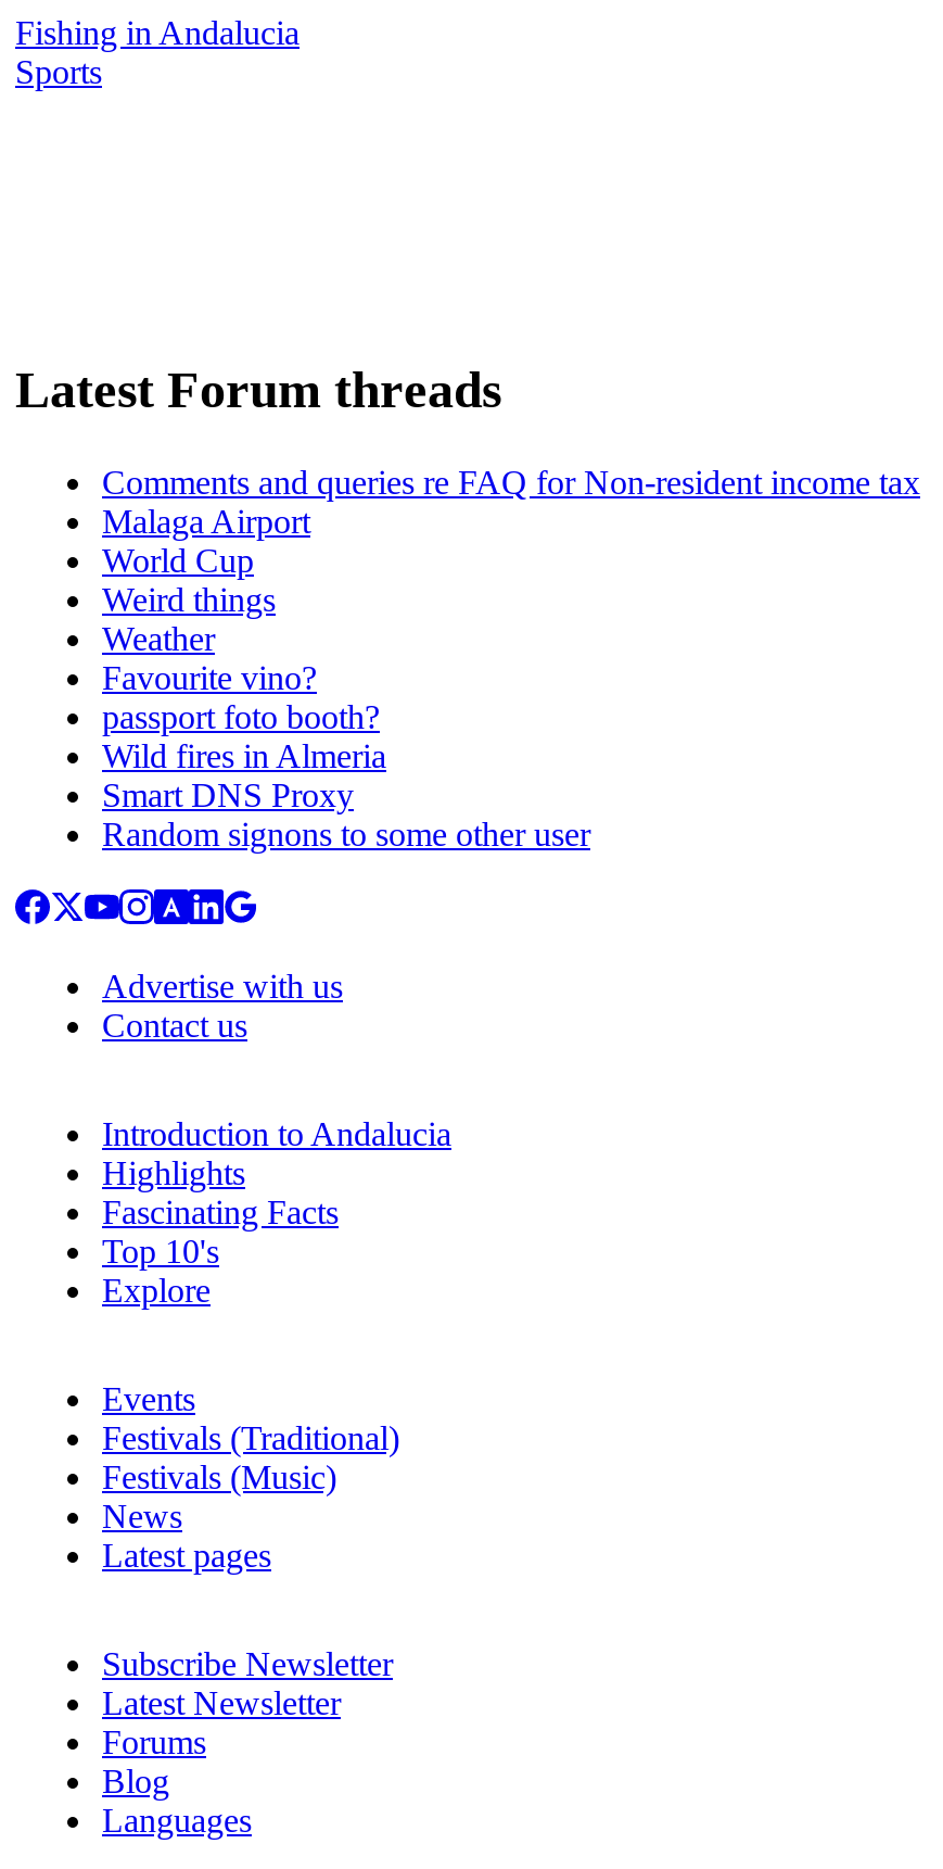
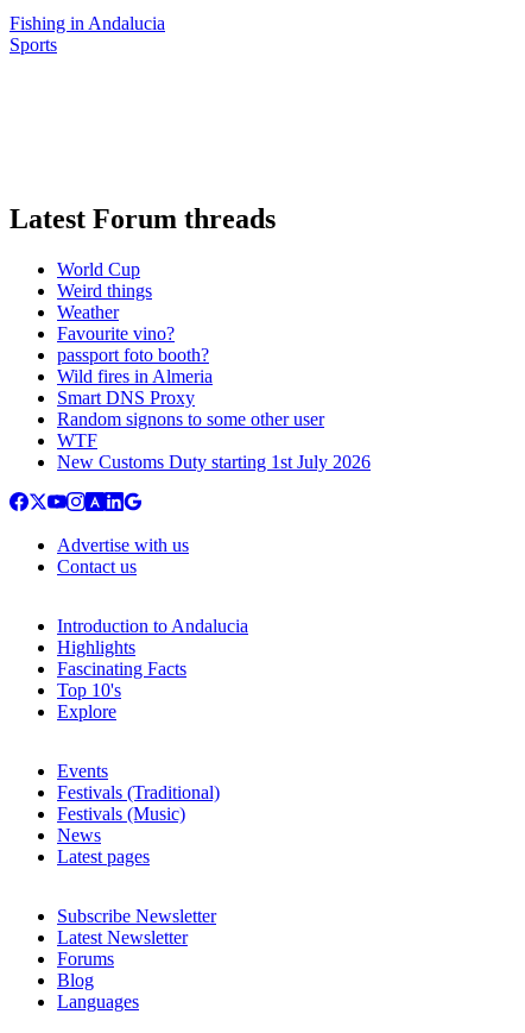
- Comments and queries re FAQ for Non-resident income tax
- Malaga Airport

moved up: World Cup | Weird things | Weather | Favourite vino? | passport foto booth? | Wild fires in Almeria | Smart DNS Proxy | Random signons to some other user

+ WTF
+ New Customs Duty starting 1st July 2026
